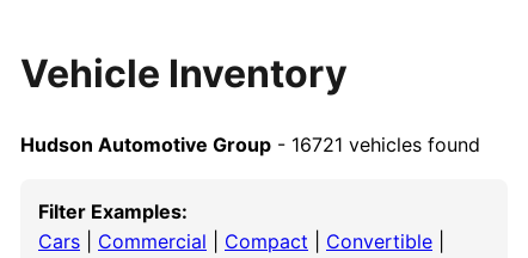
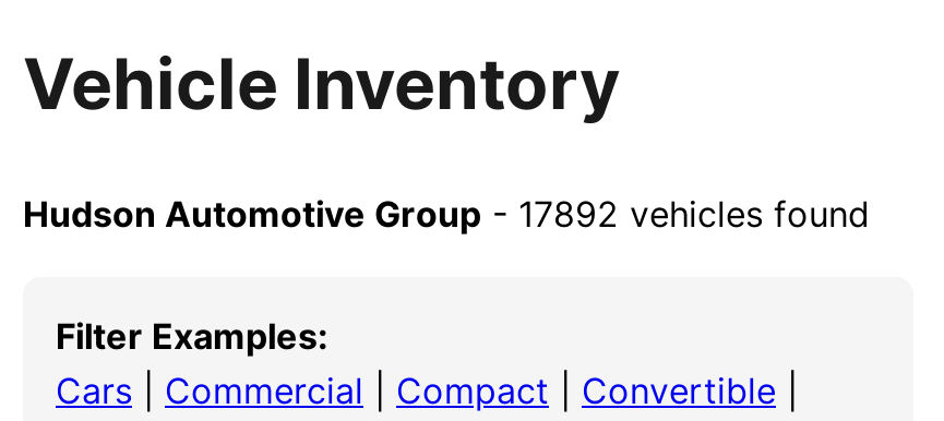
- Hudson Automotive Group - 16721 vehicles found
+ Hudson Automotive Group - 17892 vehicles found
